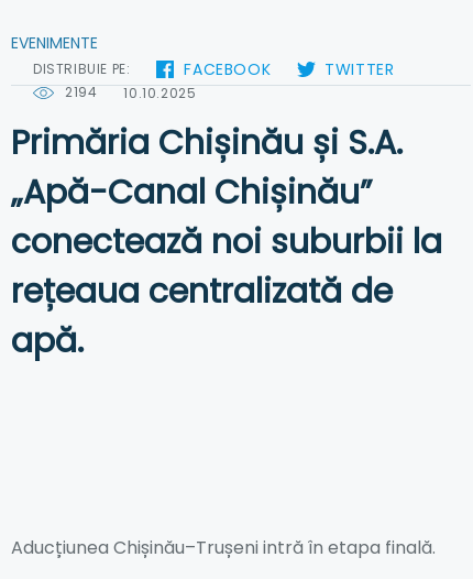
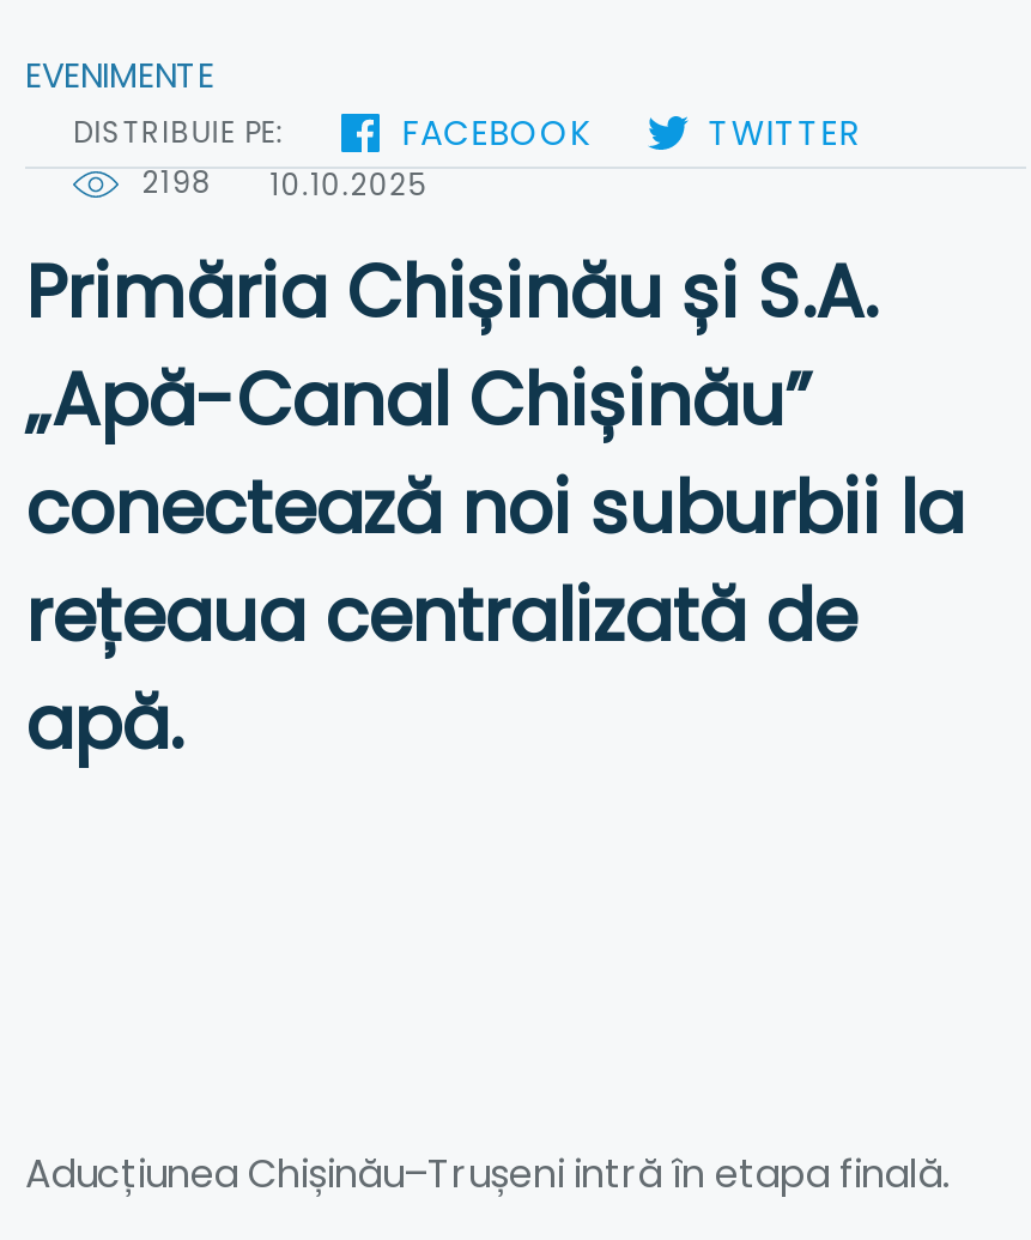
- 2194 10.10.2025
+ 2198 10.10.2025
